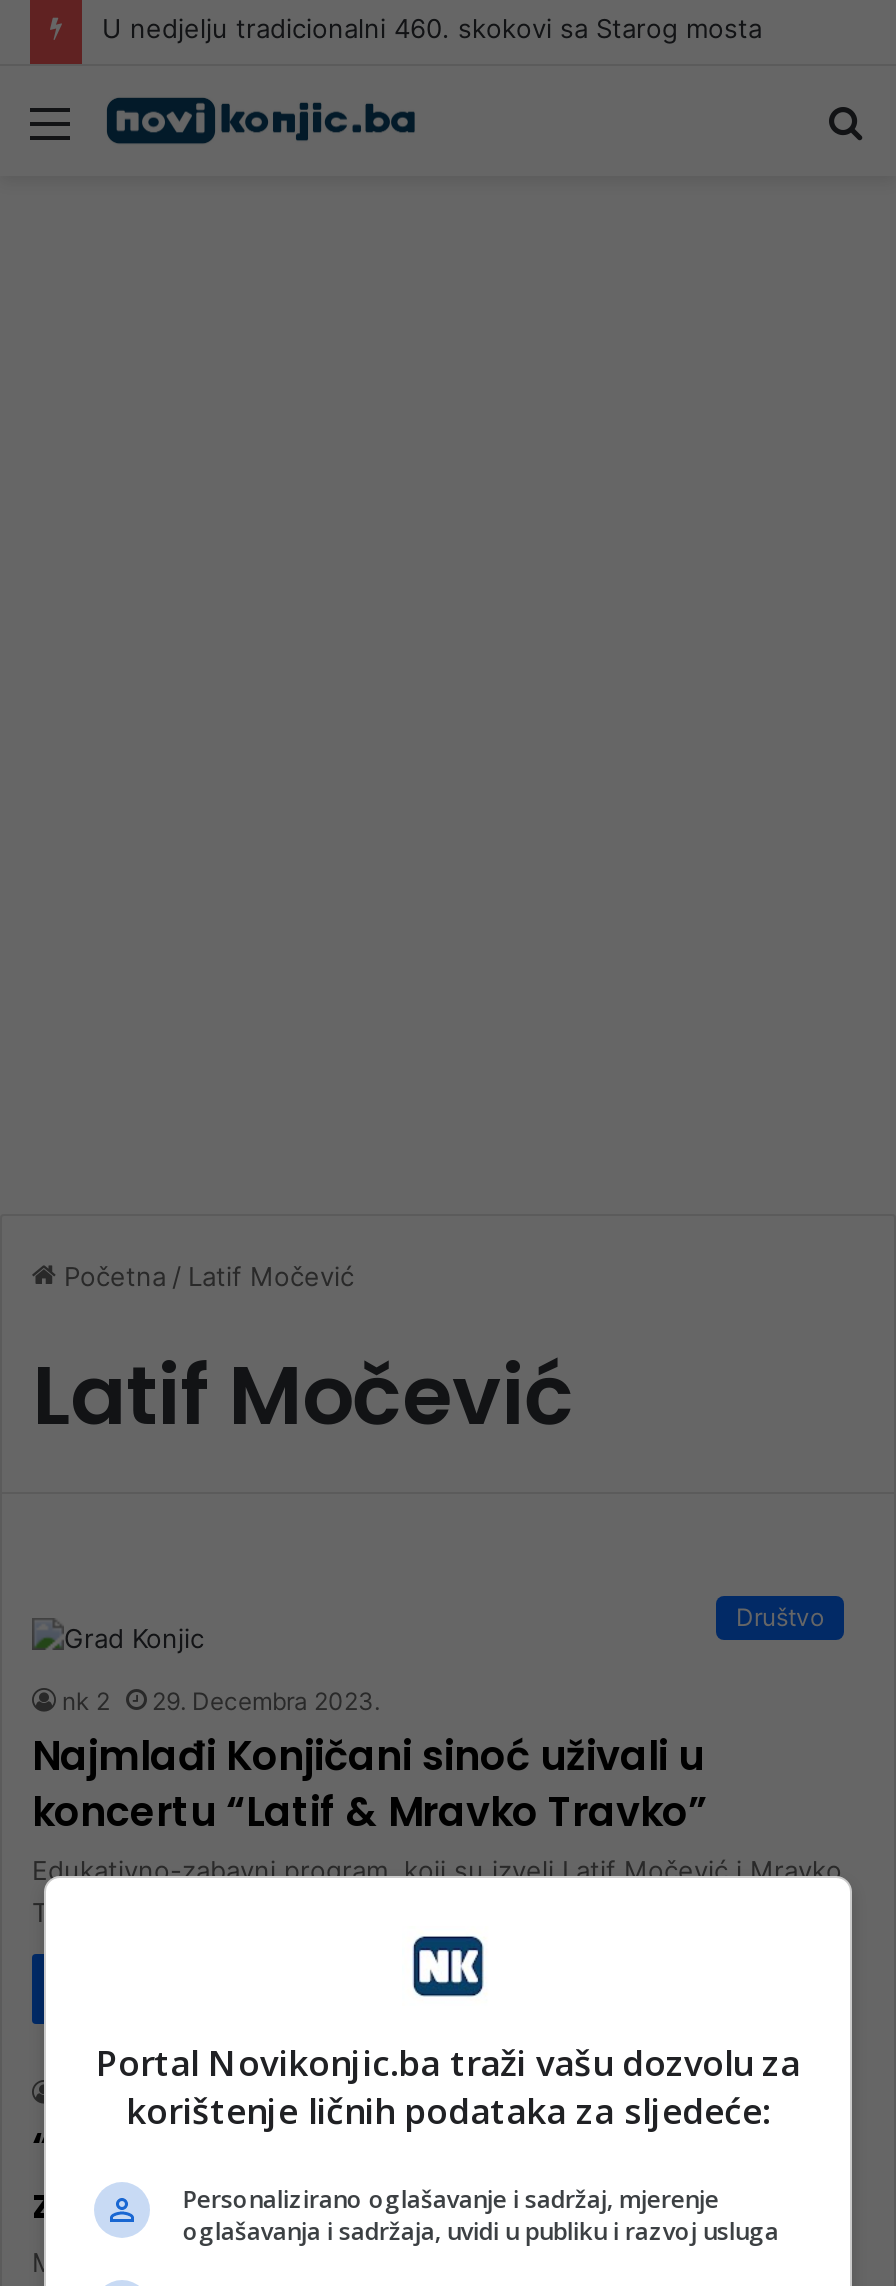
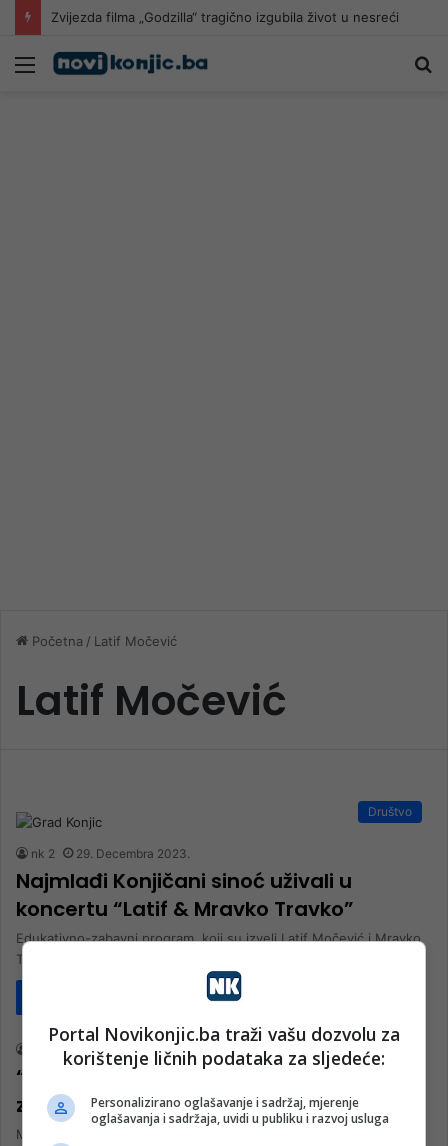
- U nedjelju tradicionalni 460. skokovi sa Starog mosta
+ Zvijezda filma „Godzilla“ tragično izgubila život u nesreći
